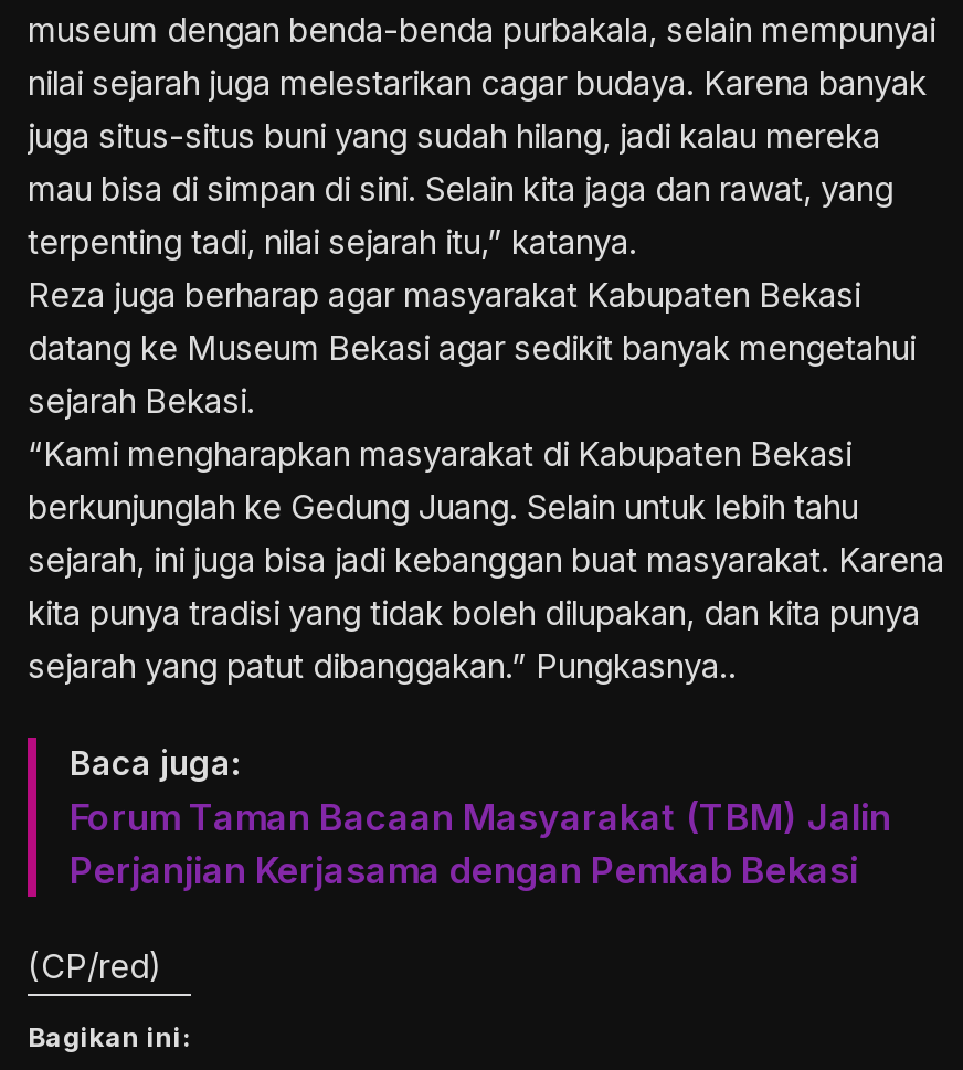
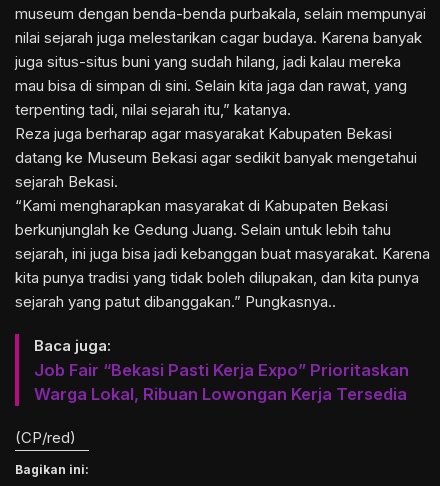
- Forum Taman Bacaan Masyarakat (TBM) Jalin
- Perjanjian Kerjasama dengan Pemkab Bekasi
+ Job Fair “Bekasi Pasti Kerja Expo” Prioritaskan
+ Warga Lokal, Ribuan Lowongan Kerja Tersedia
